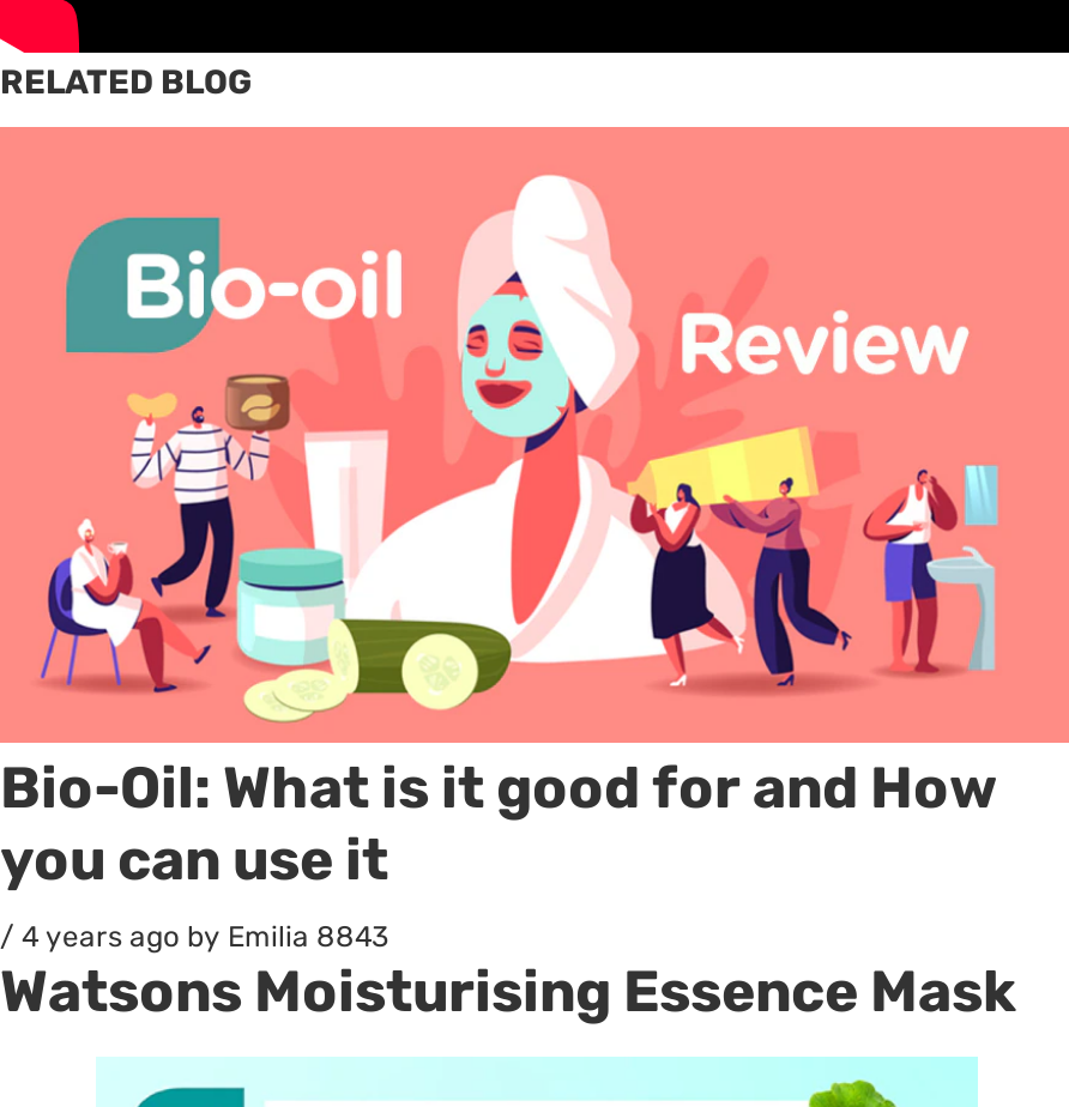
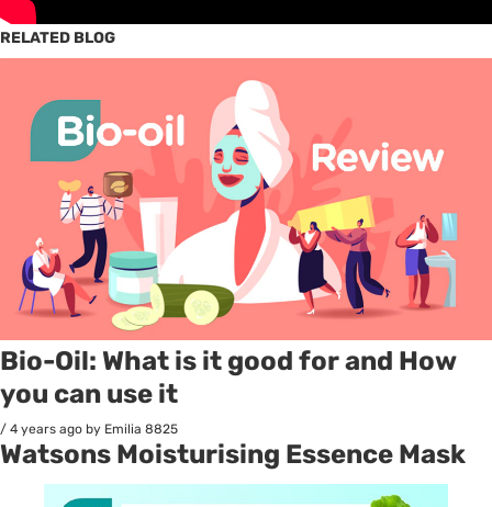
- / 4 years ago by Emilia 8843
+ / 4 years ago by Emilia 8825
